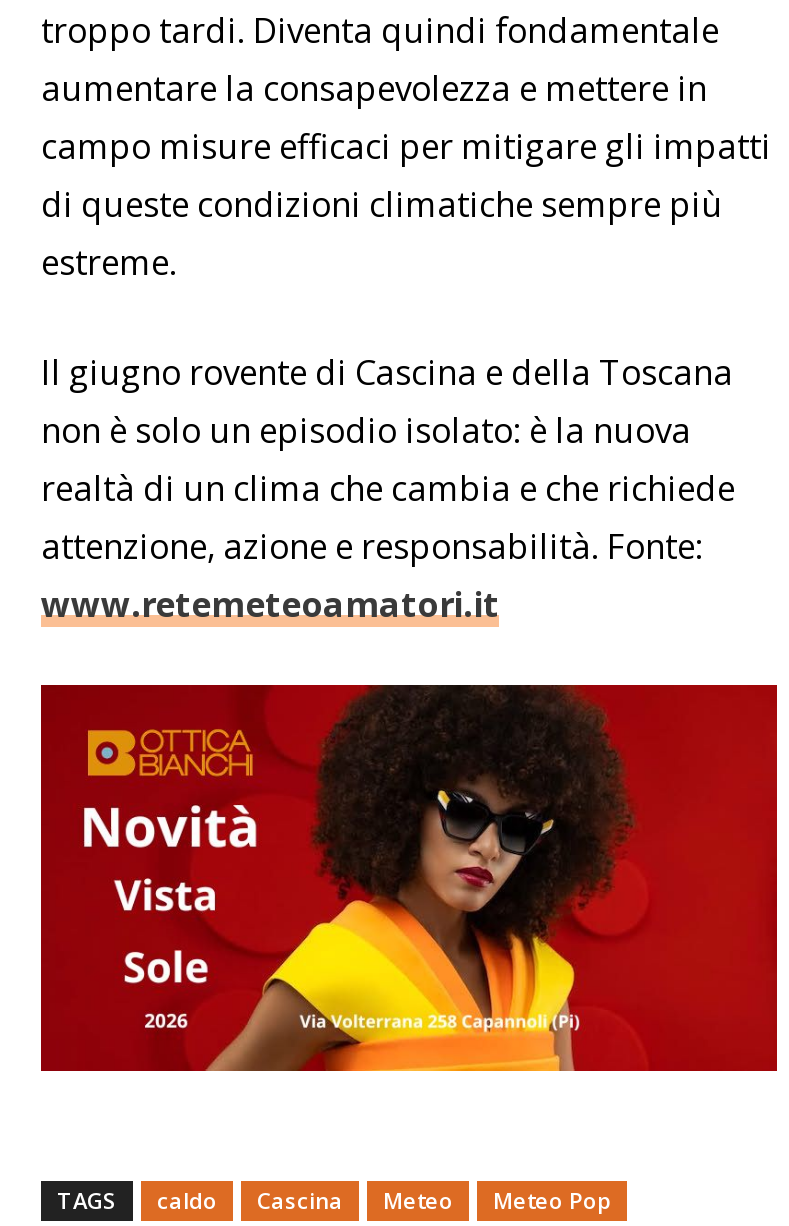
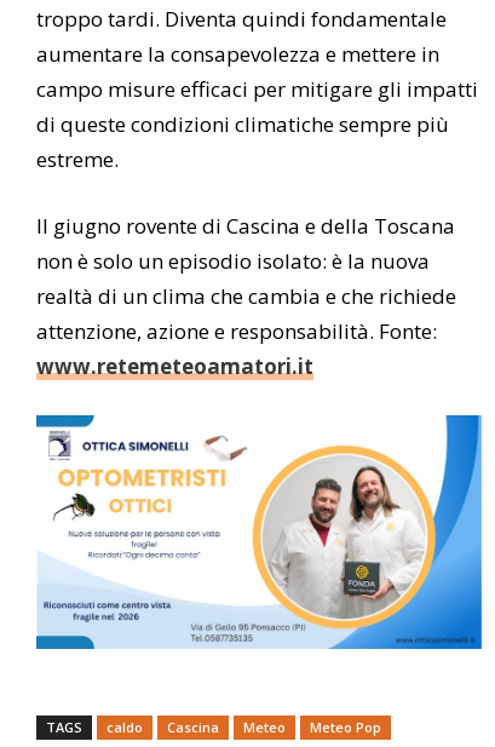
- [image]
+ [image]
